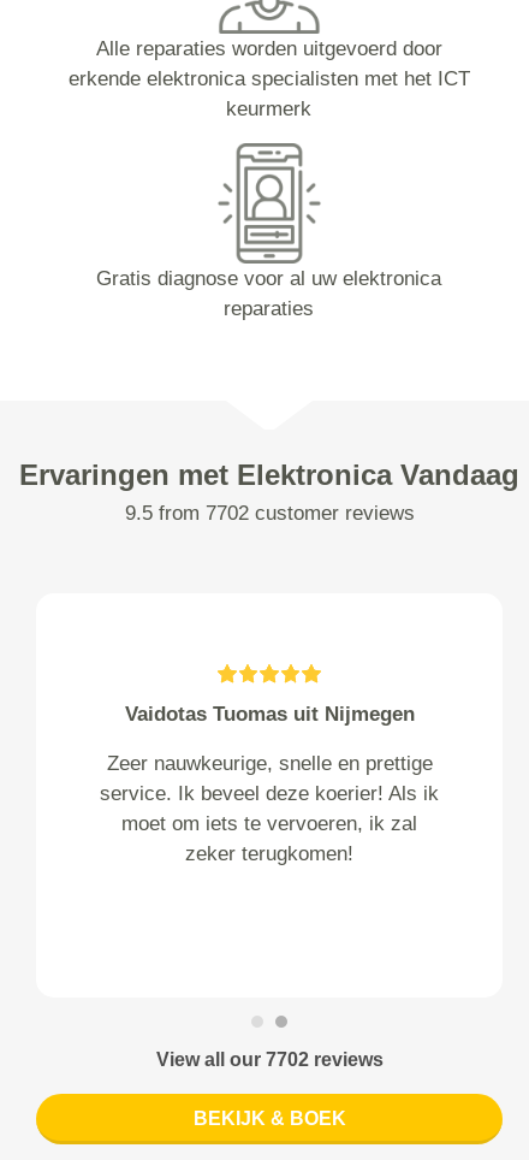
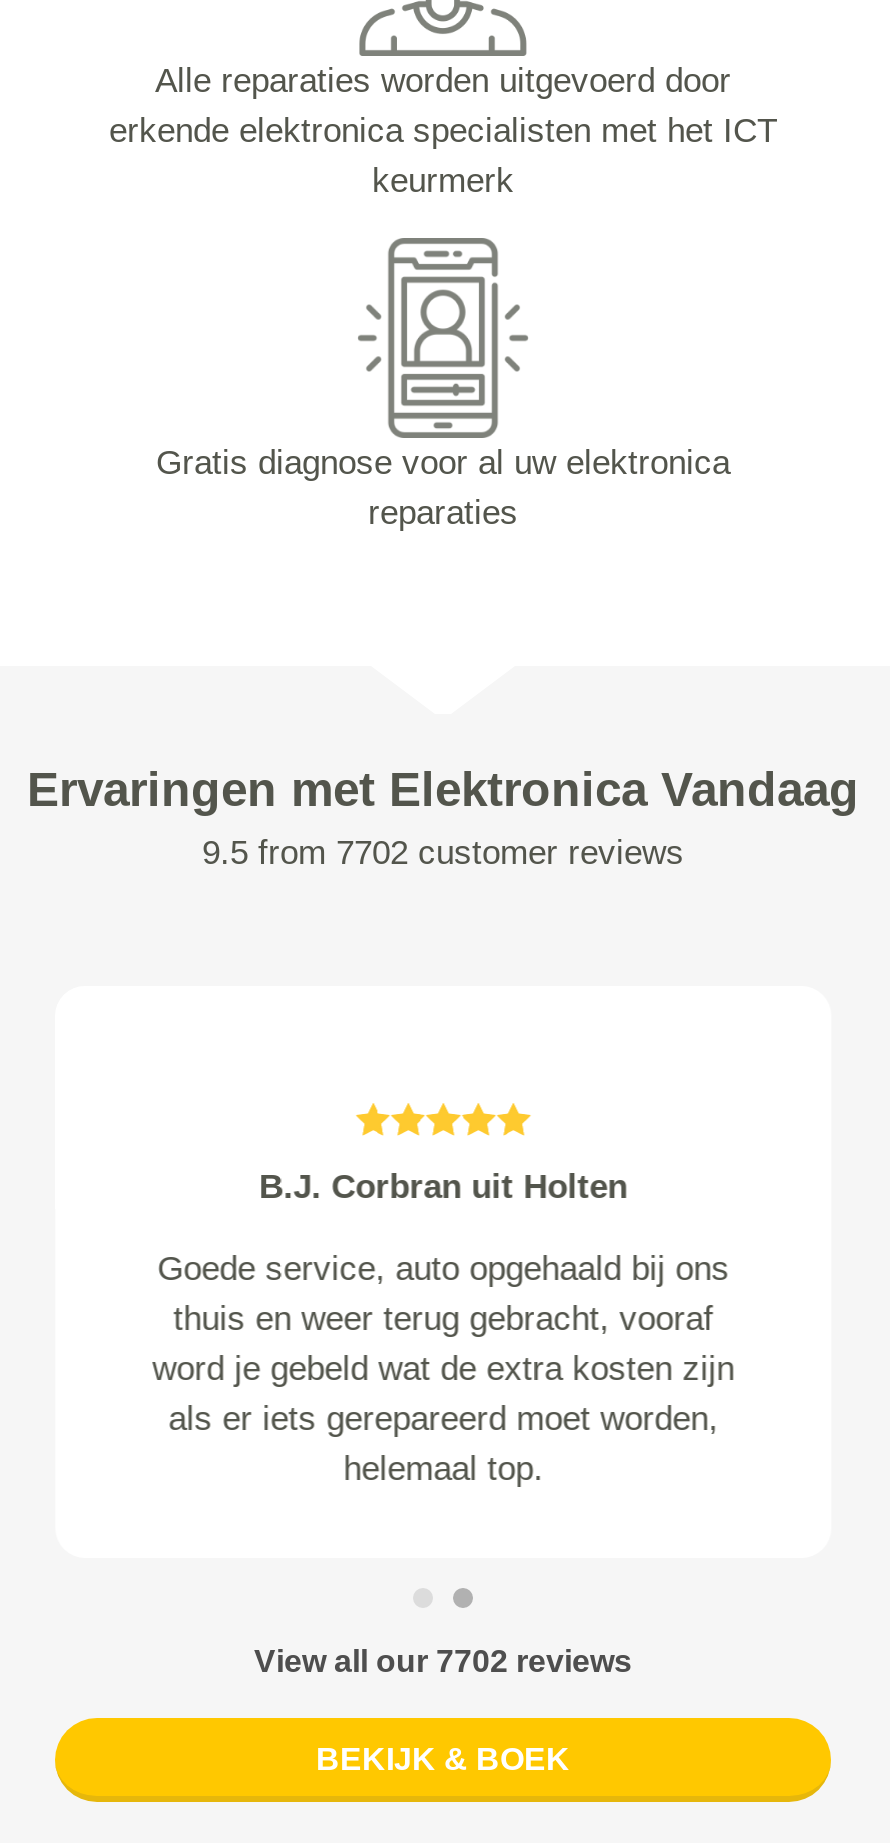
- Vaidotas Tuomas uit Nijmegen
+ B.J. Corbran uit Holten

- Zeer nauwkeurige, snelle en prettige
- service. Ik beveel deze koerier! Als ik
- moet om iets te vervoeren, ik zal
- zeker terugkomen!
+ Goede service, auto opgehaald bij ons
+ thuis en weer terug gebracht, vooraf
+ word je gebeld wat de extra kosten zijn
+ als er iets gerepareerd moet worden,
+ helemaal top.
